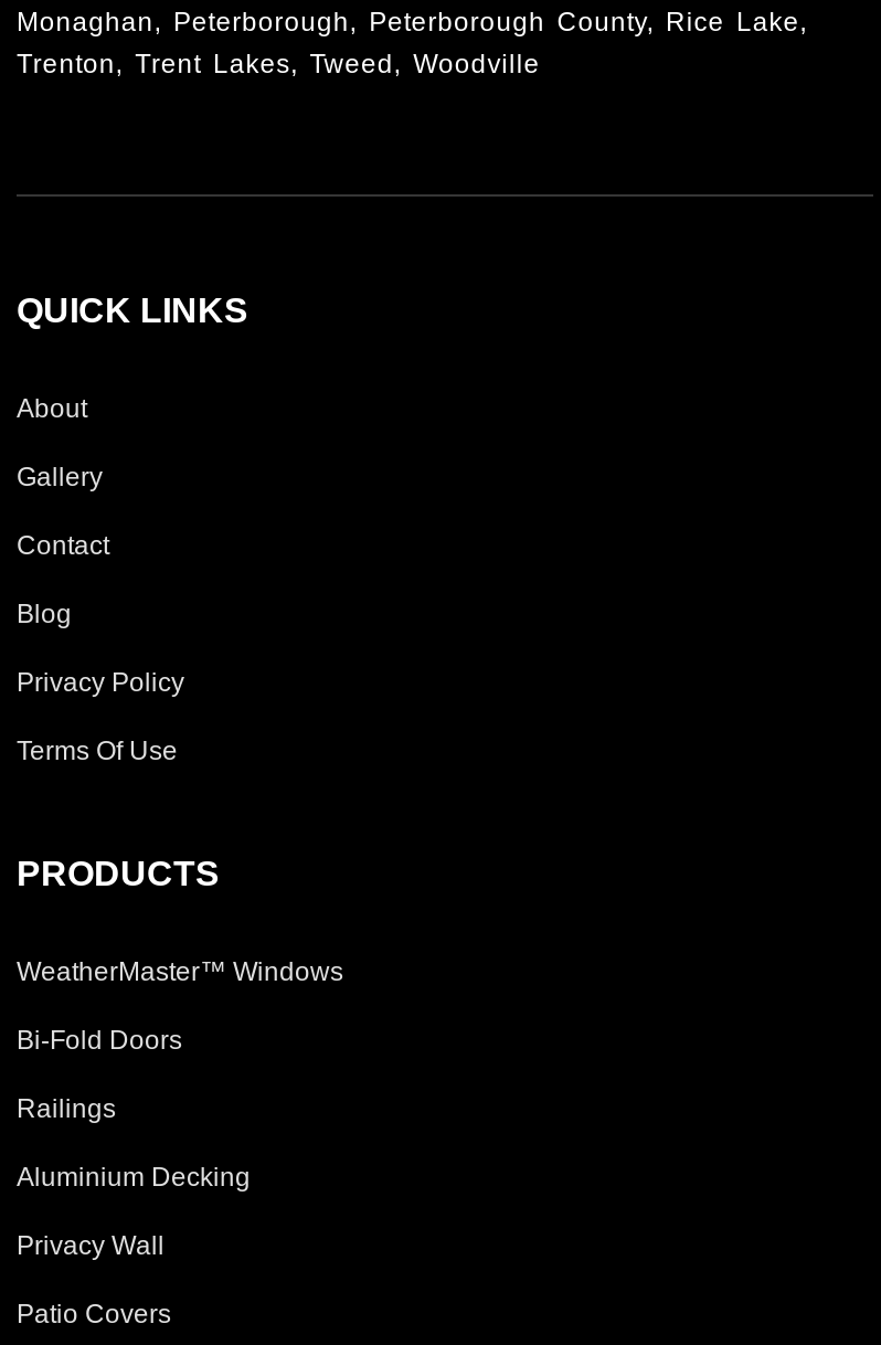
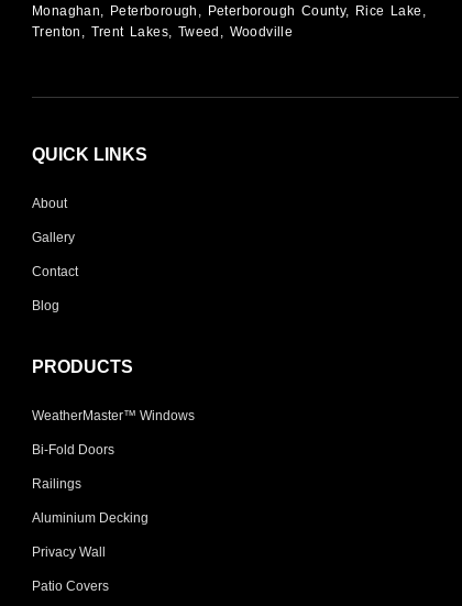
- Privacy Policy
- Terms Of Use
